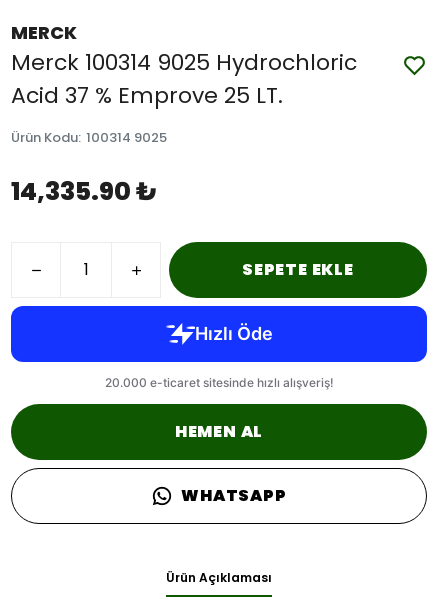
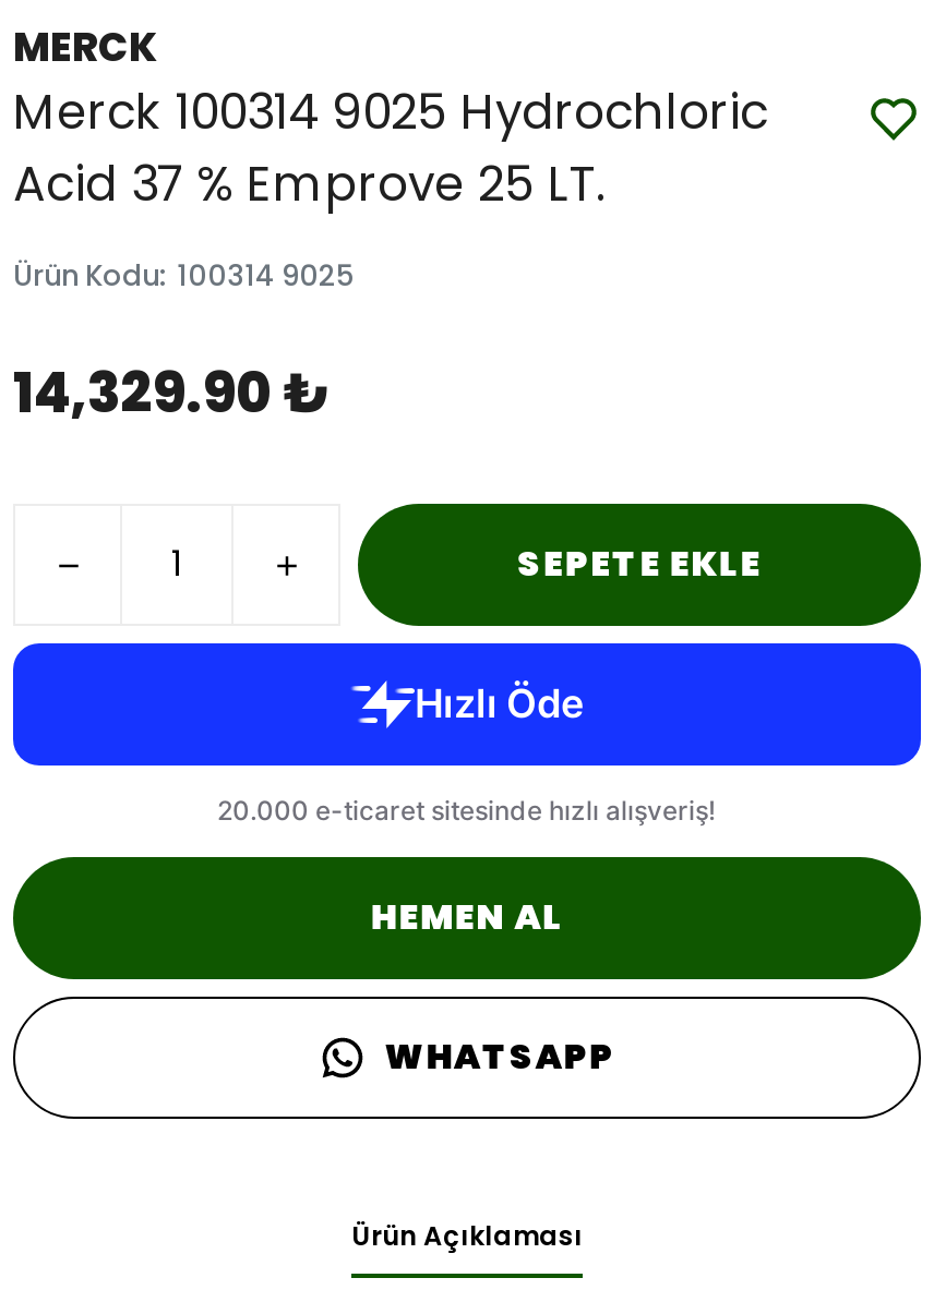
- 14,335.90 ₺
+ 14,329.90 ₺
